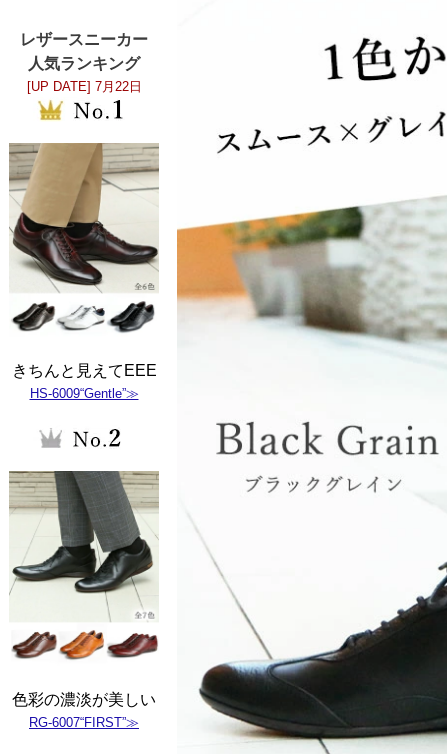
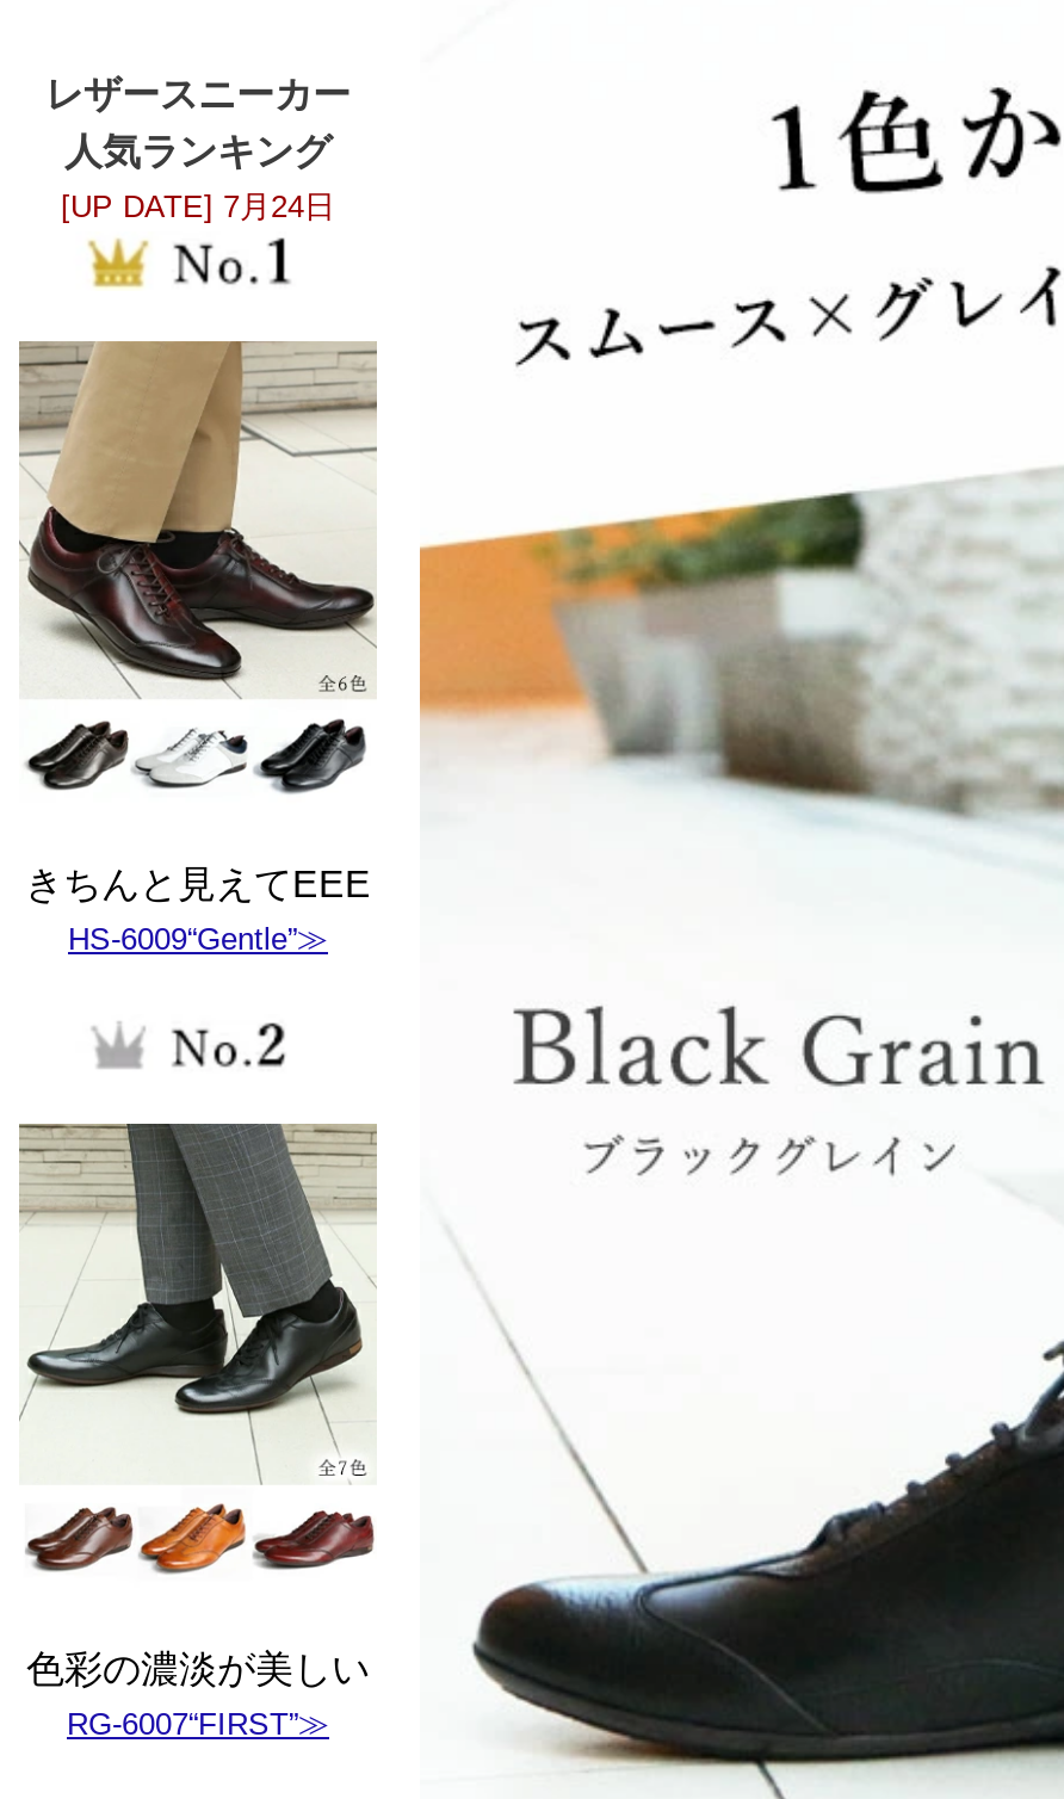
- [UP DATE] 7月22日
+ [UP DATE] 7月24日
